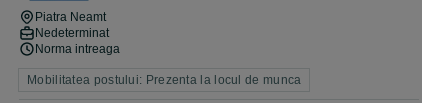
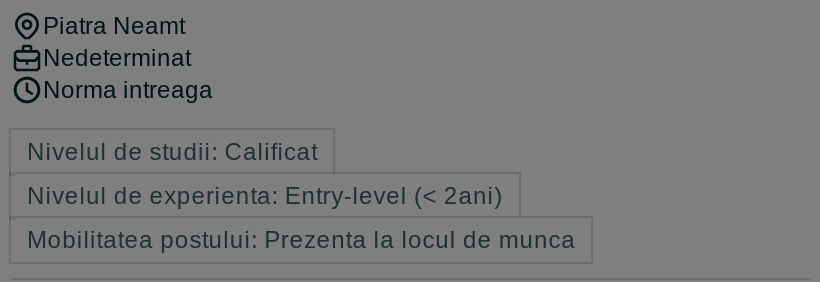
+ Nivelul de studii: Calificat
+ Nivelul de experienta: Entry-level (< 2ani)
